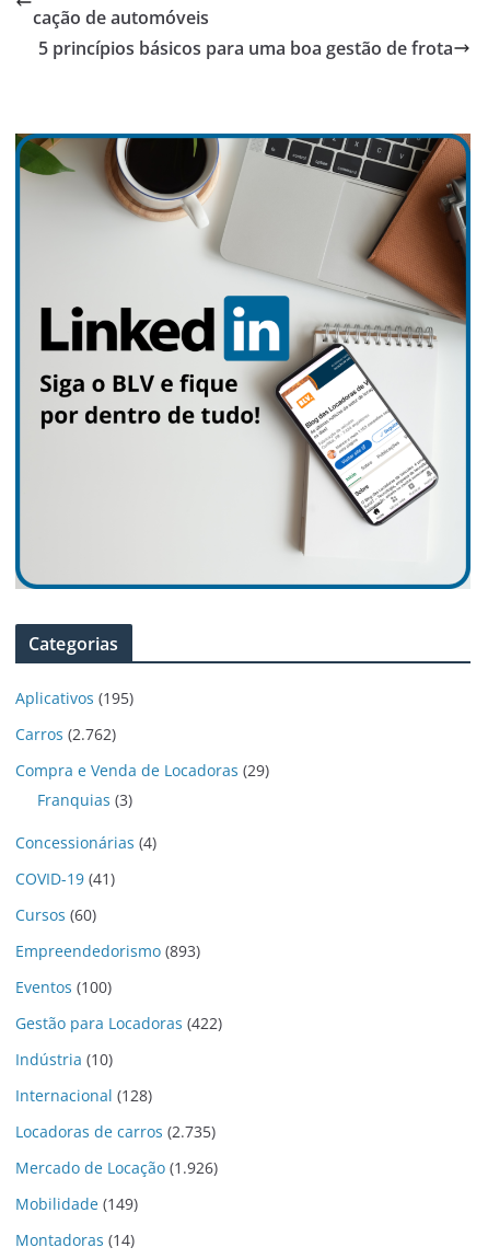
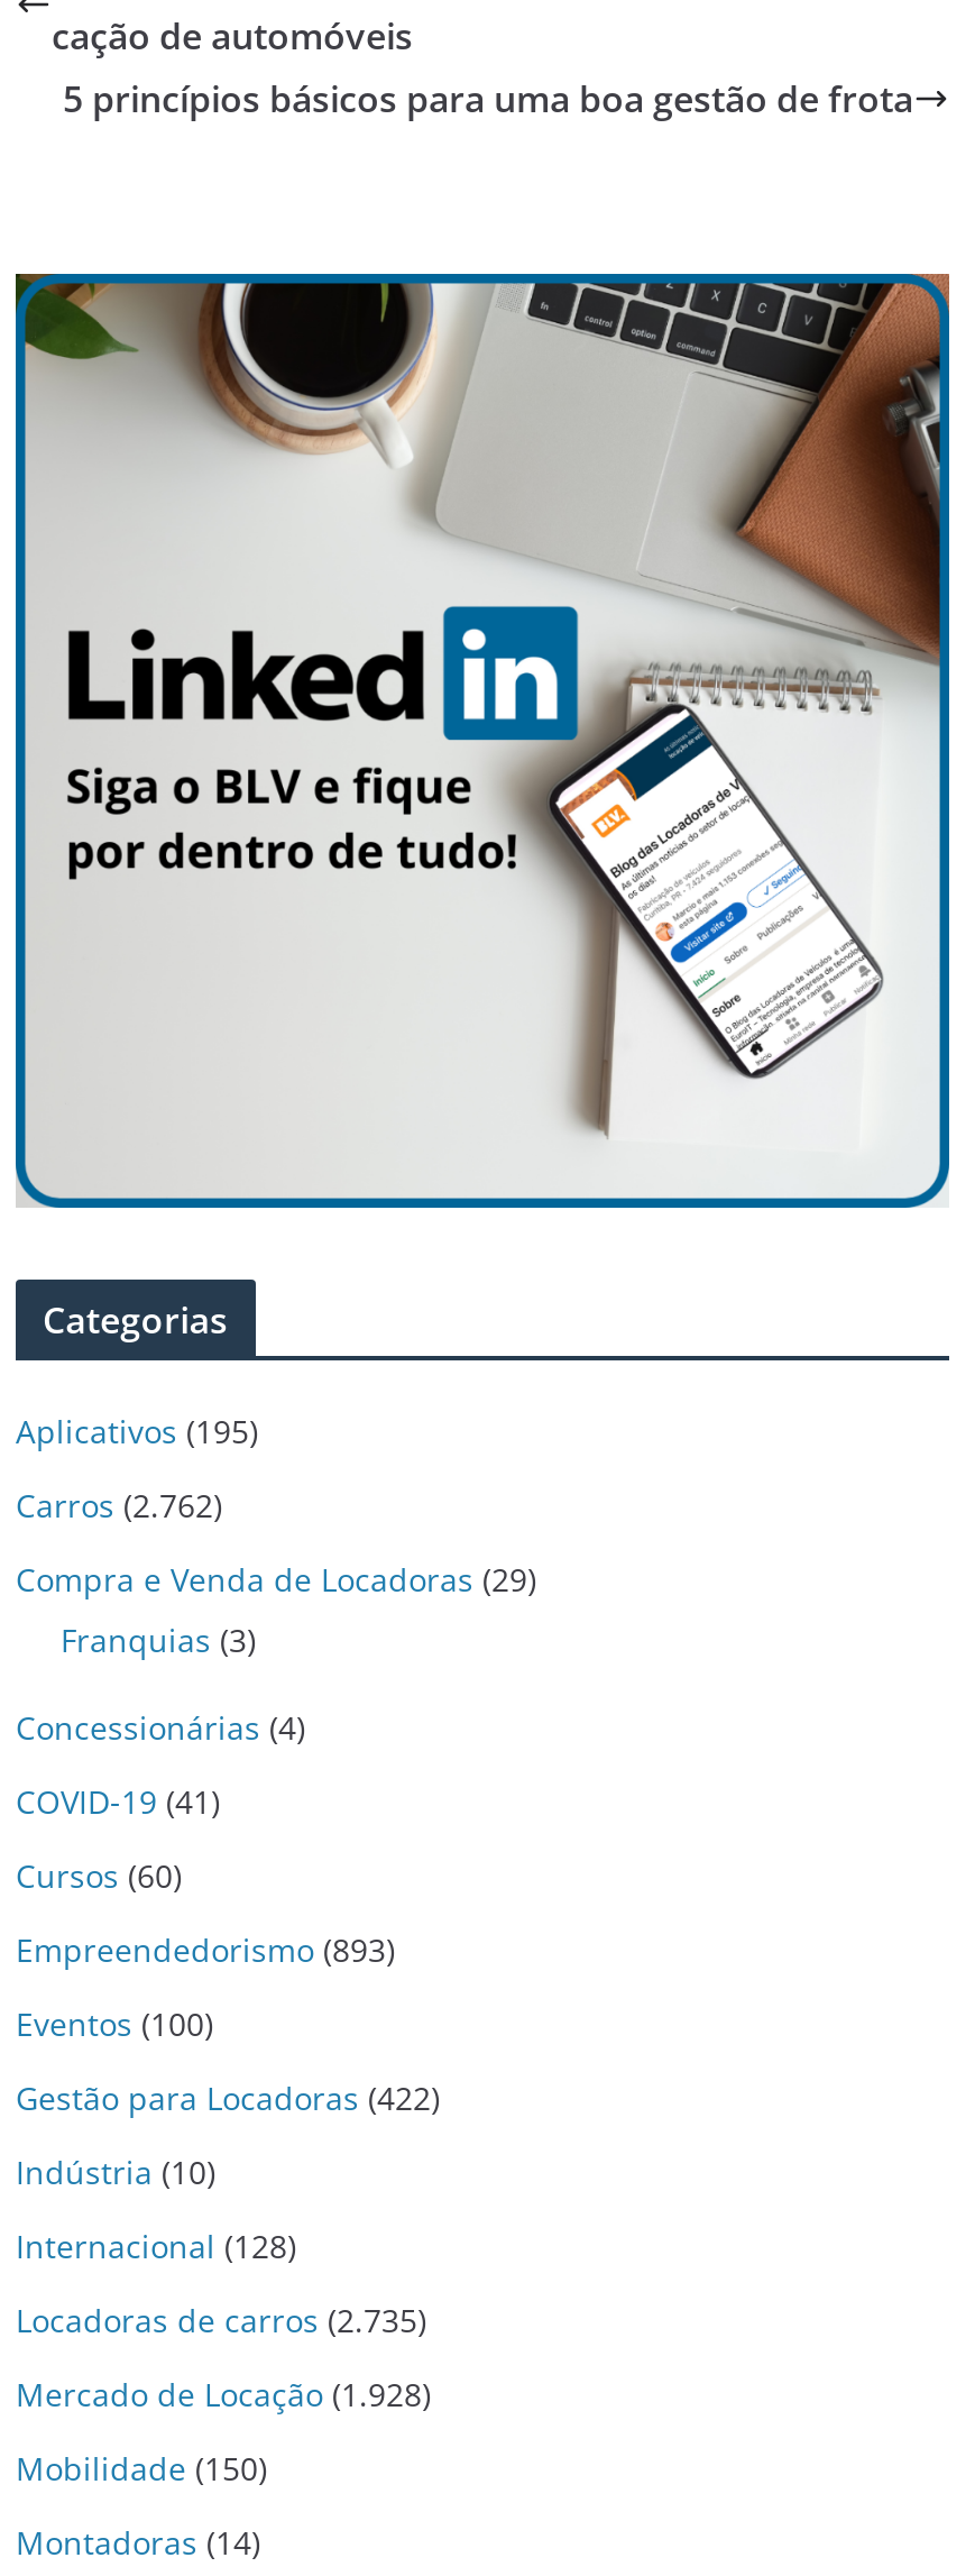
- Mercado de Locação (1.926)
+ Mercado de Locação (1.928)

- Mobilidade (149)
+ Mobilidade (150)
